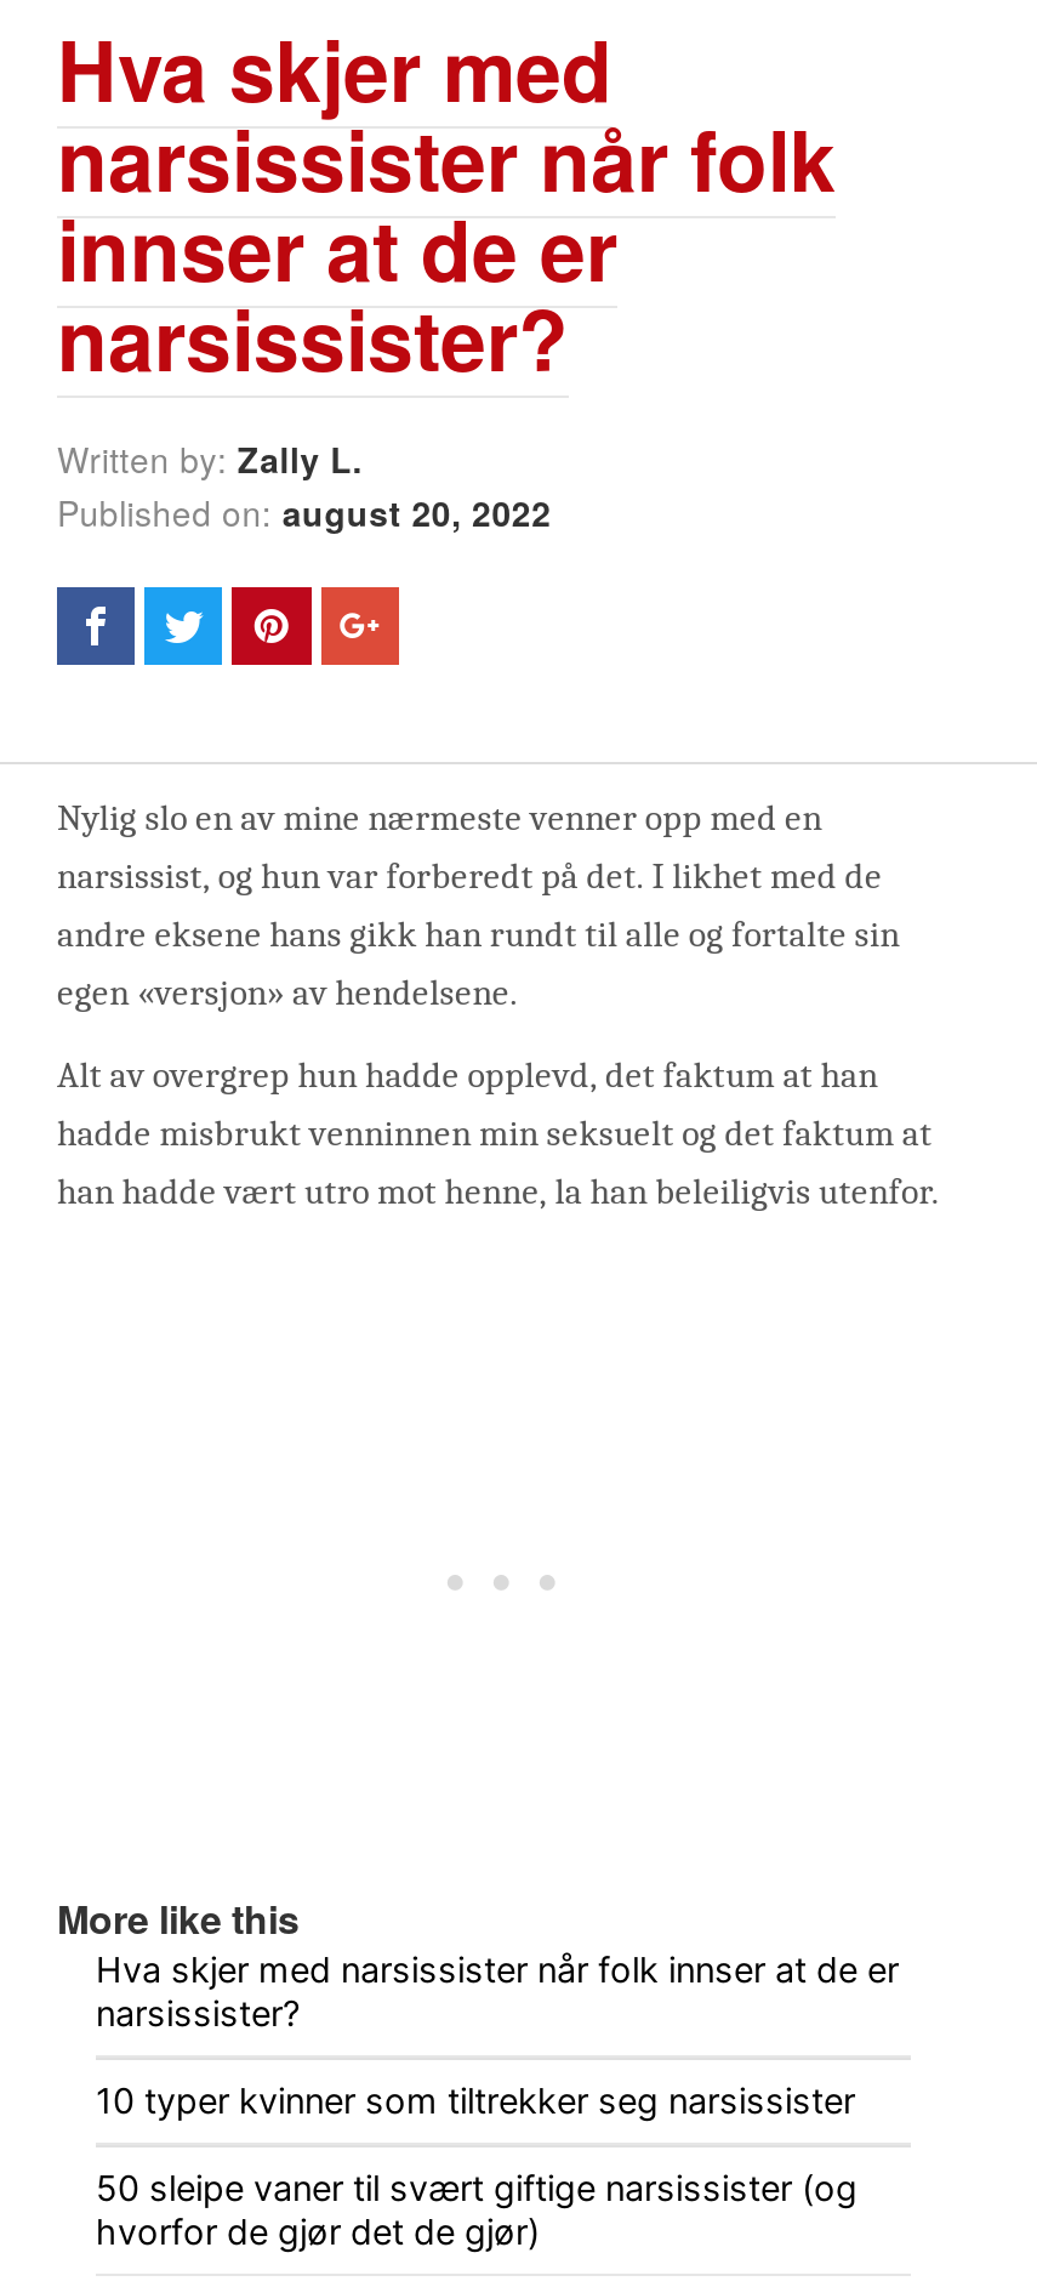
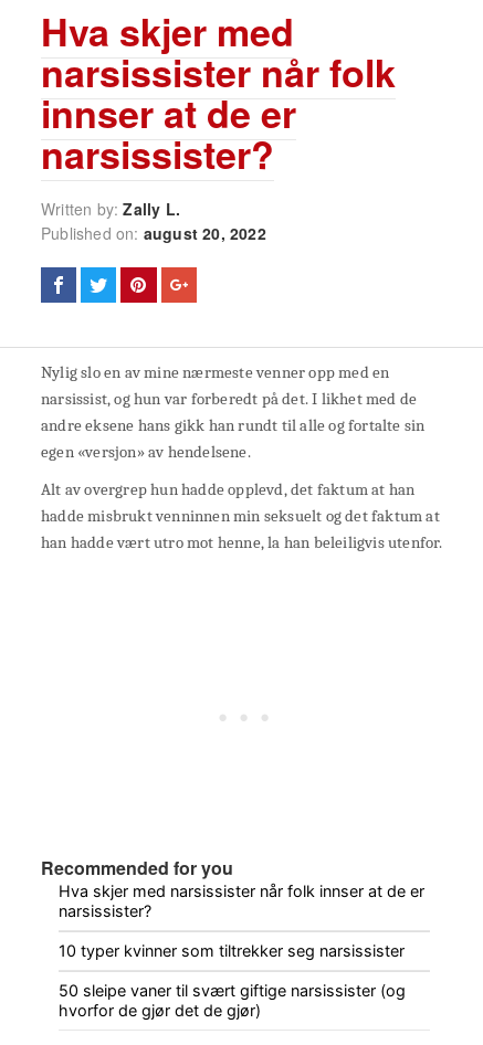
- More like this
+ Recommended for you
